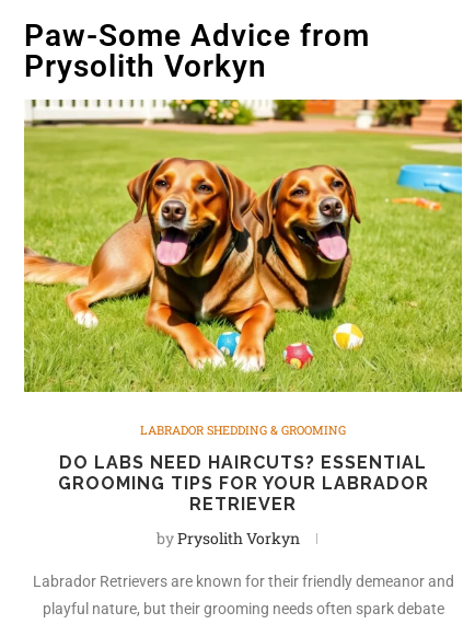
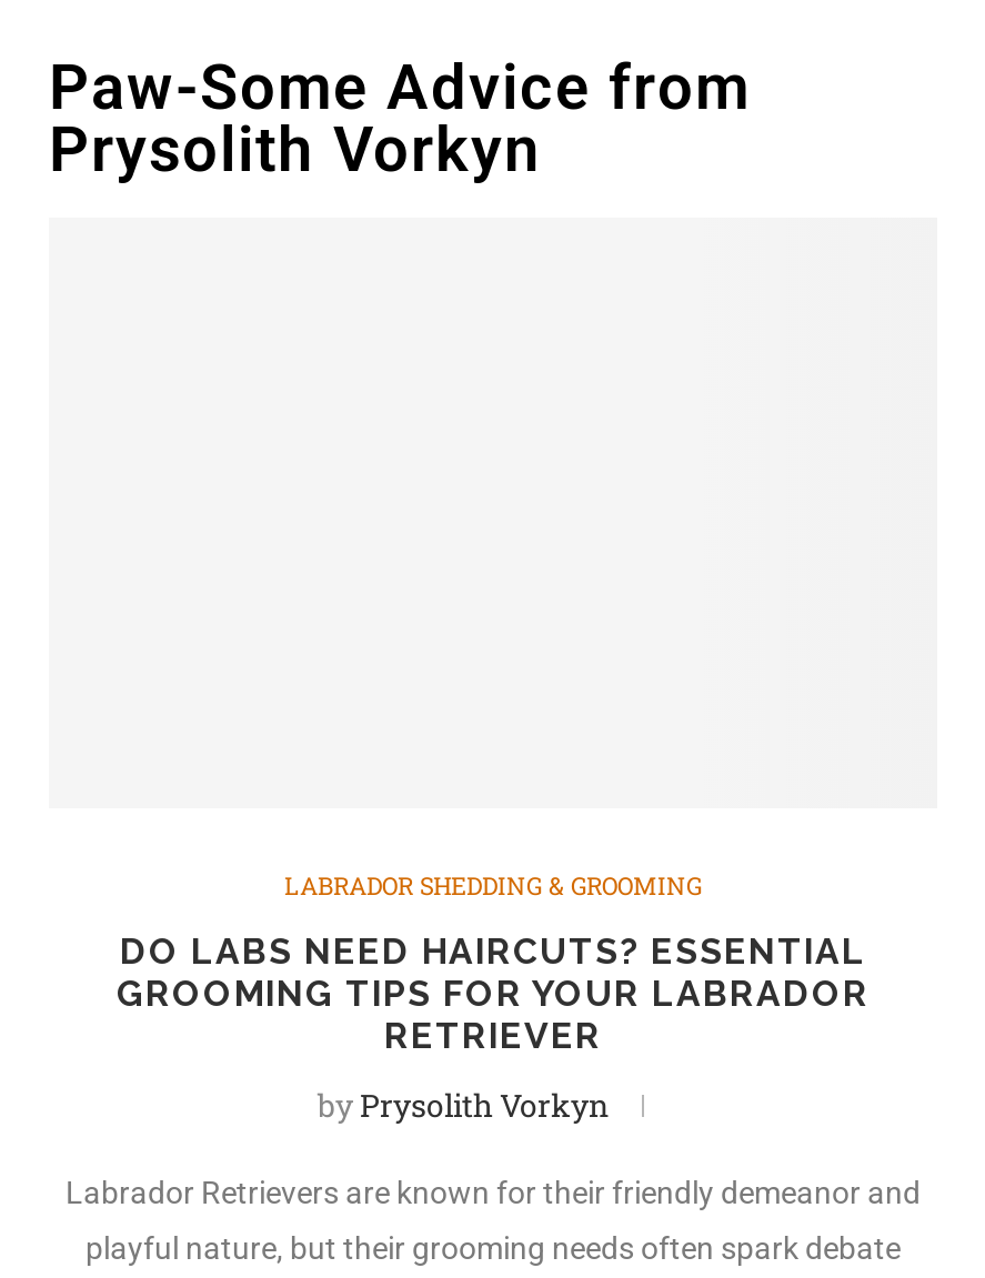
- [image]
